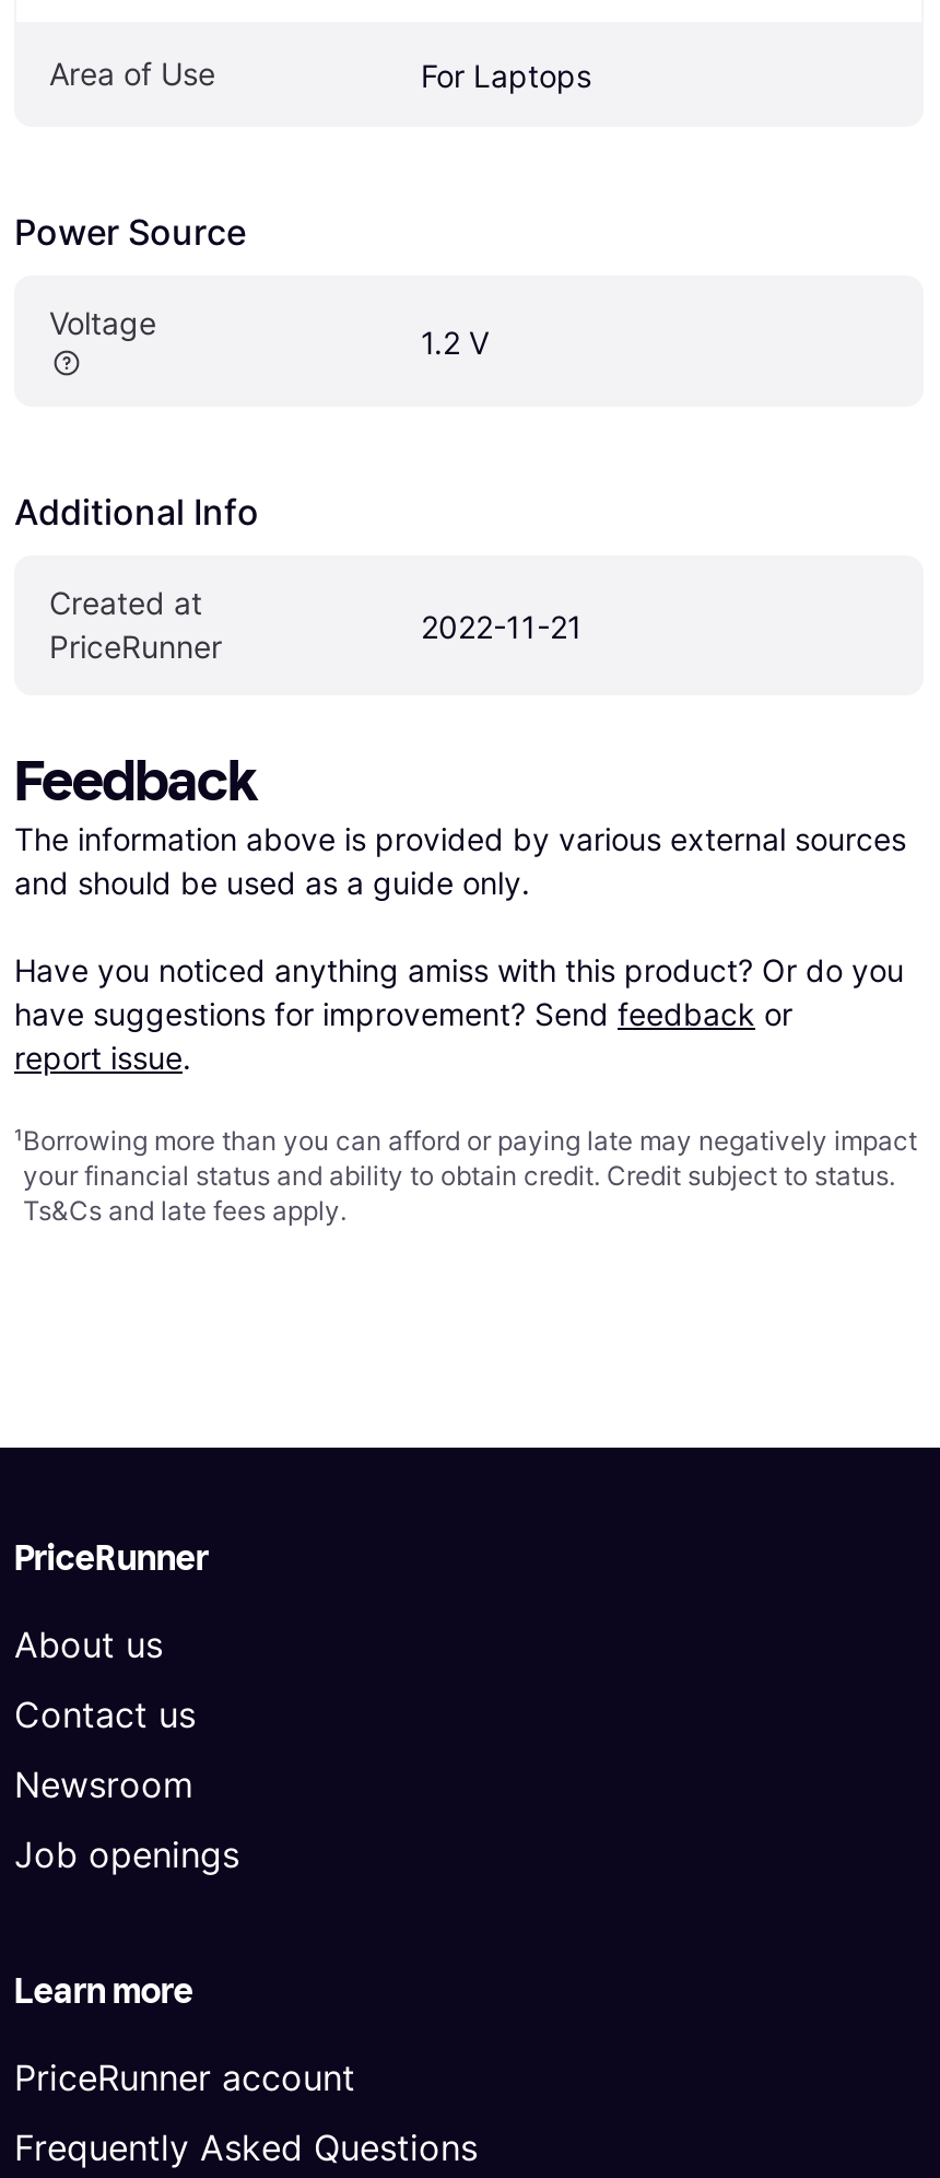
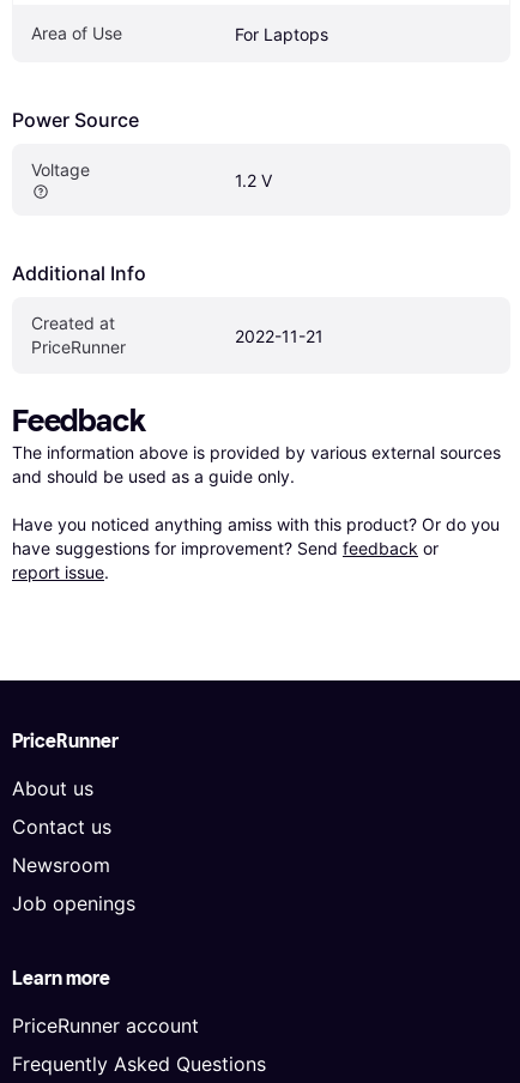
- ¹Borrowing more than you can afford or paying late may negatively impact
- your financial status and ability to obtain credit. Credit subject to status.
- Ts&Cs and late fees apply.
